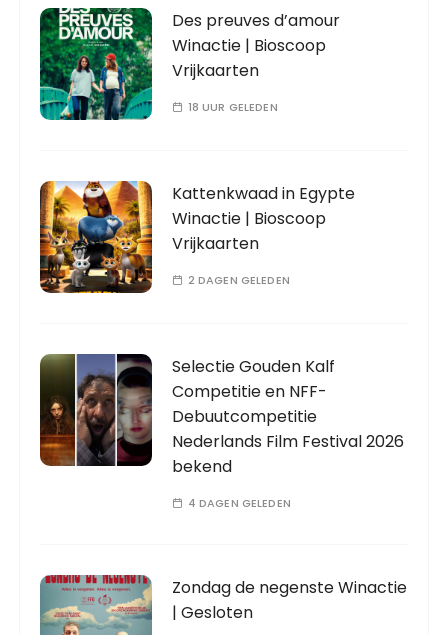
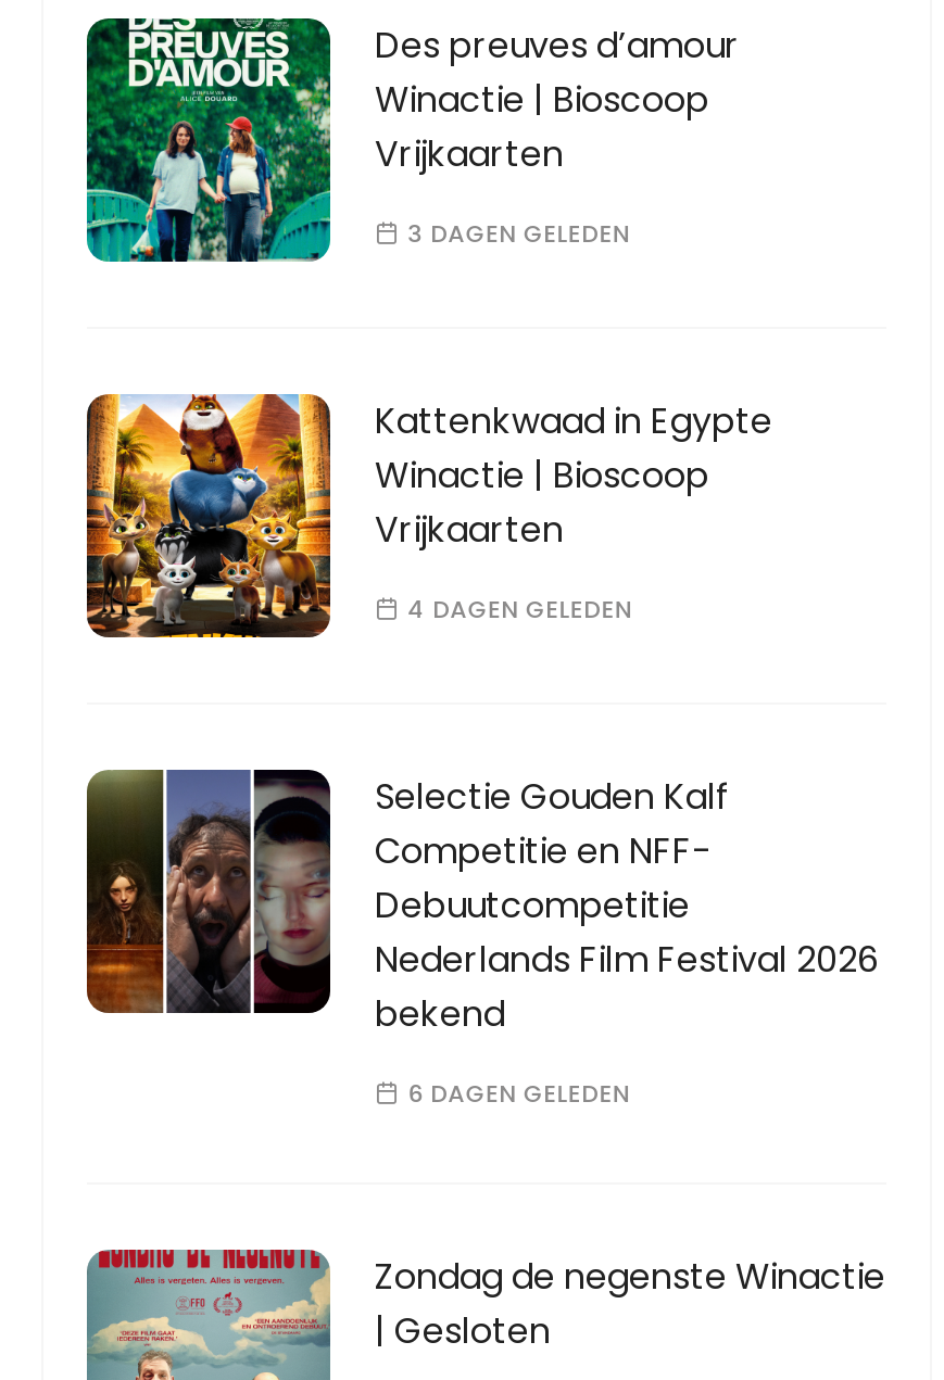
- 18 UUR GELEDEN
+ 3 DAGEN GELEDEN

- 2 DAGEN GELEDEN

+ 6 DAGEN GELEDEN

moved up: 4 DAGEN GELEDEN
